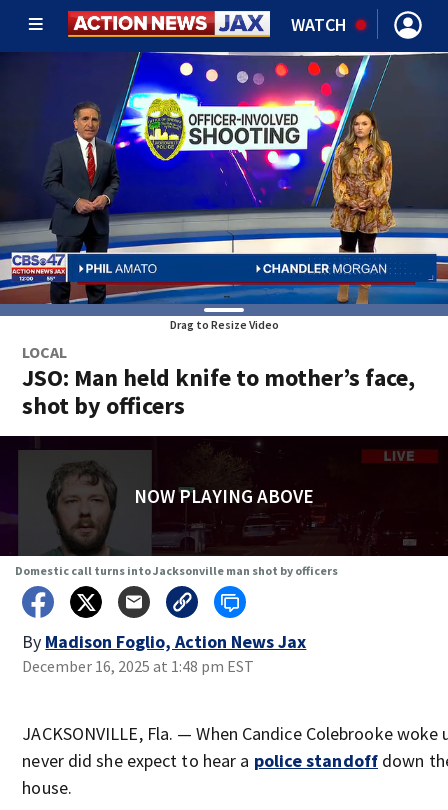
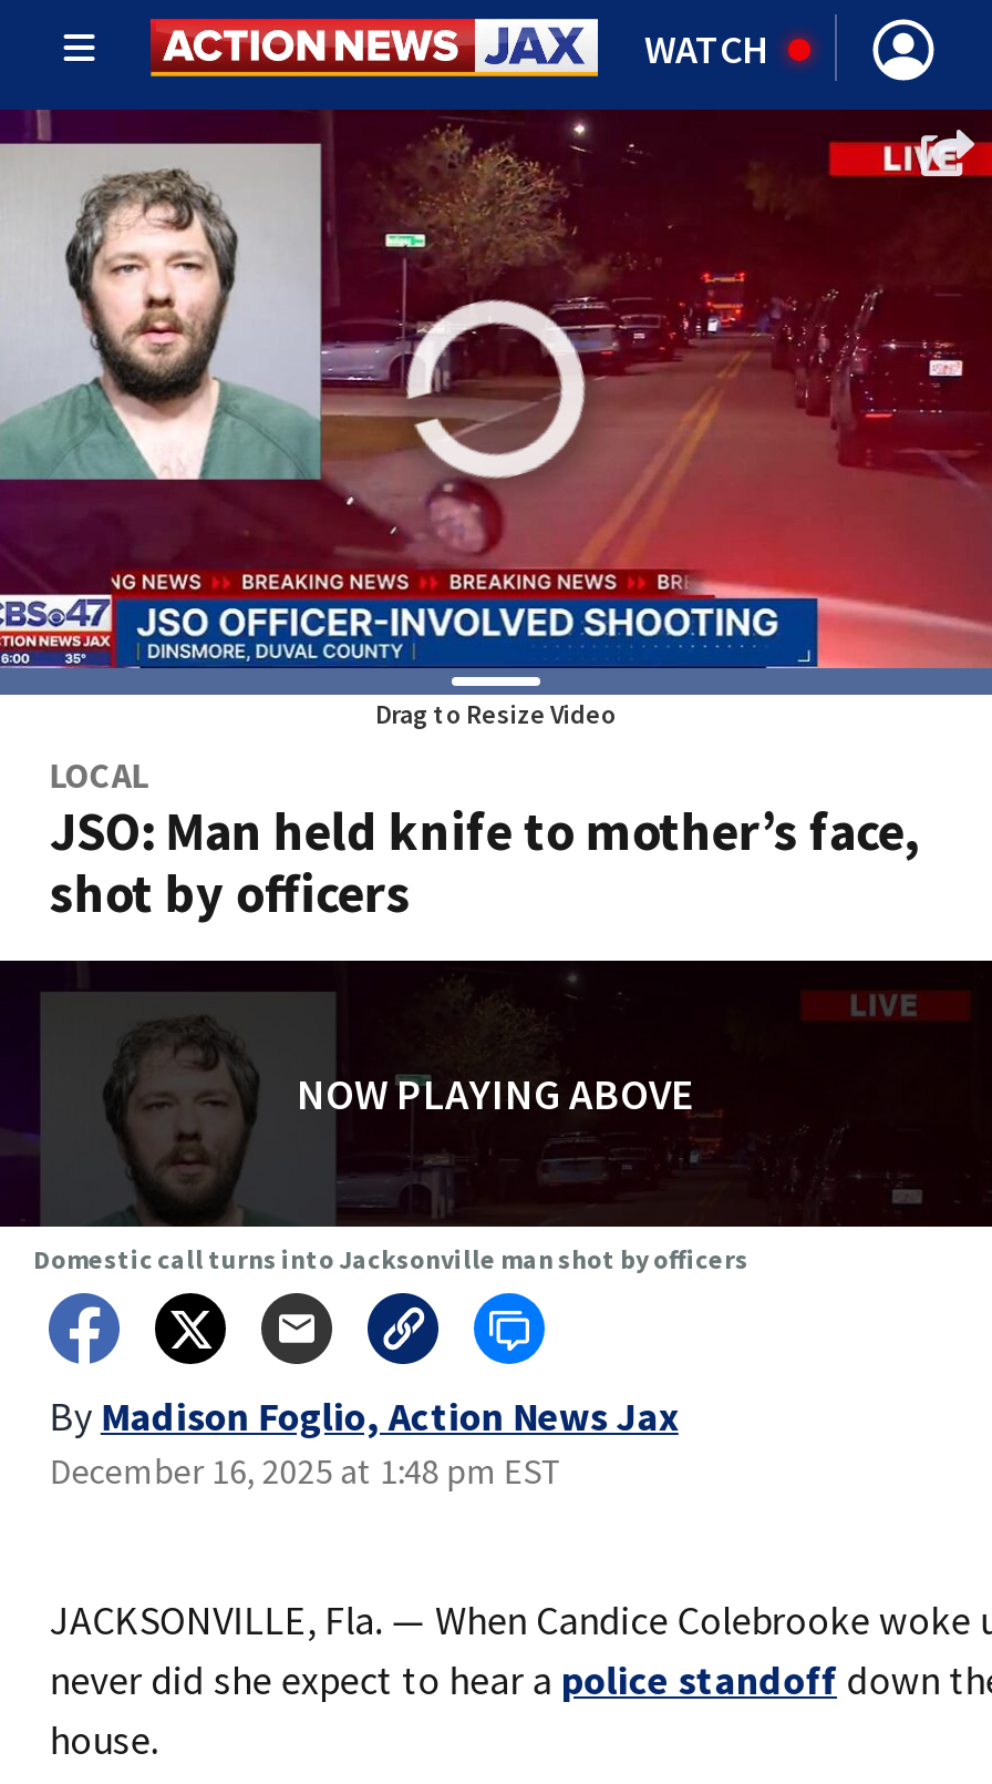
- [image]
+ [image]
